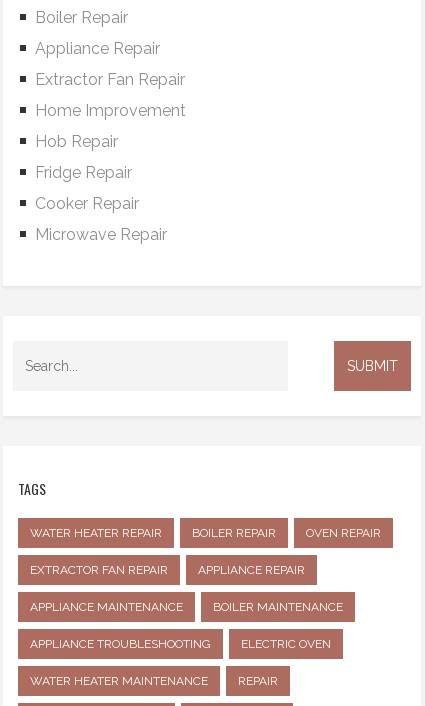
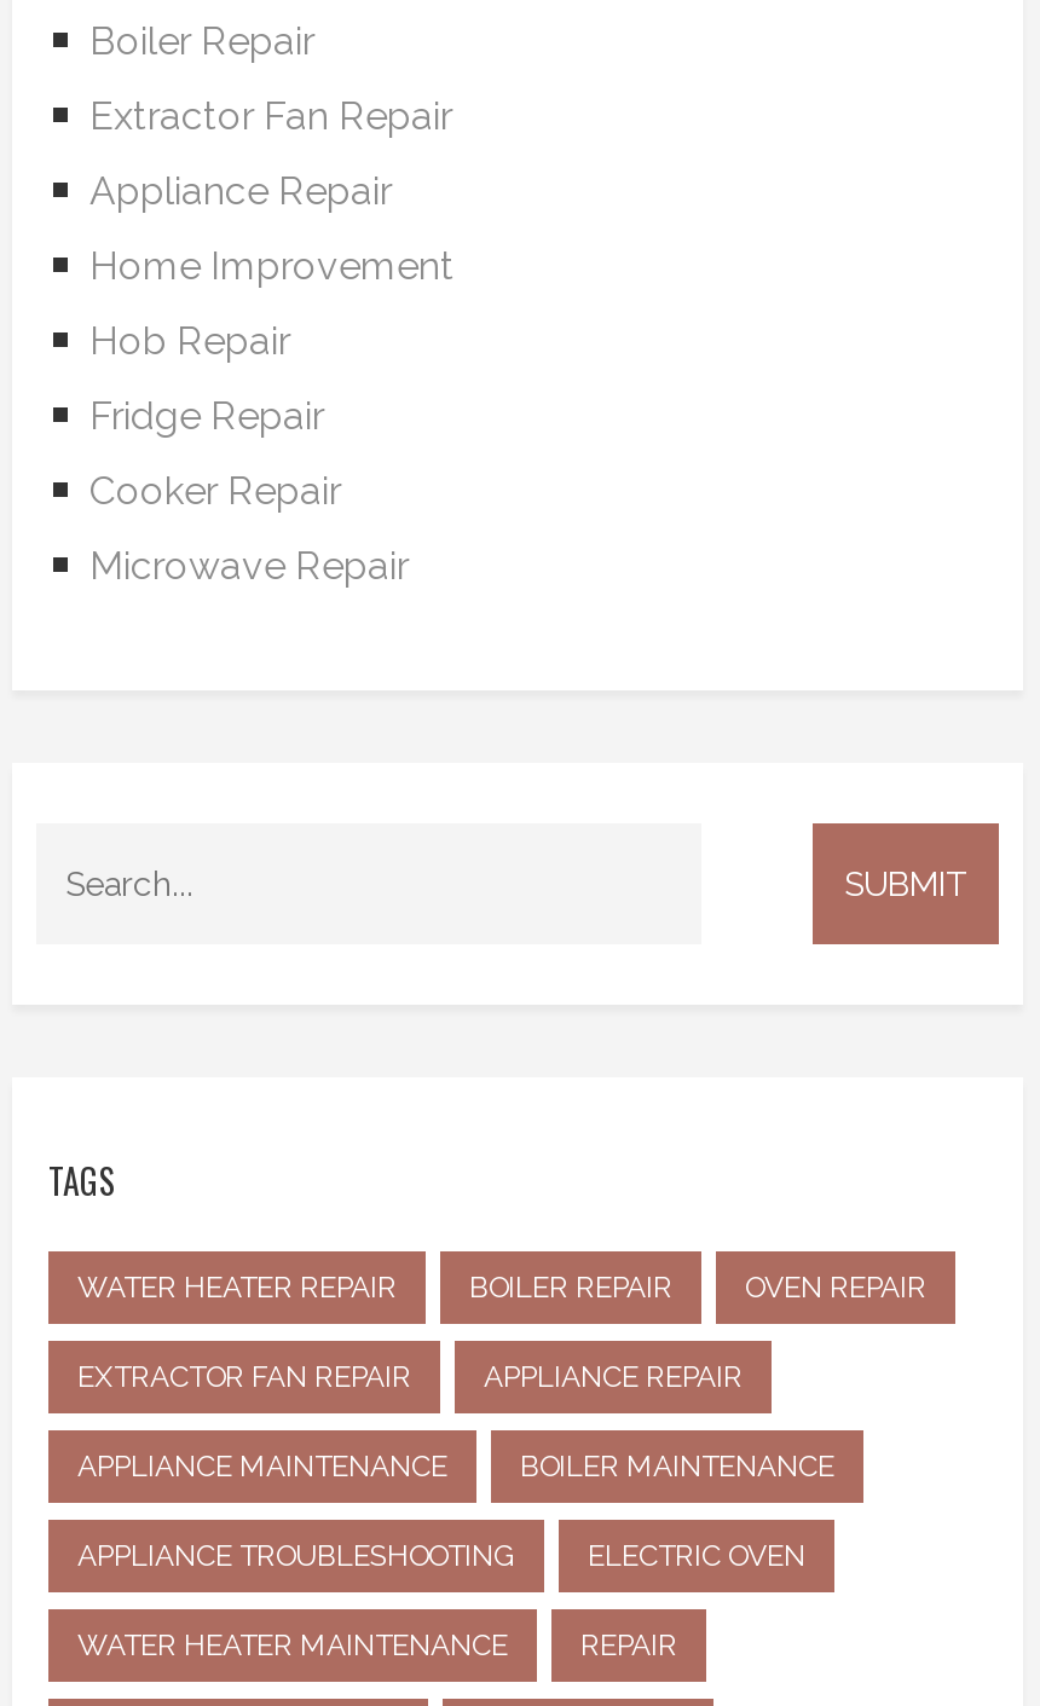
moved down: Appliance Repair

moved up: Extractor Fan Repair
